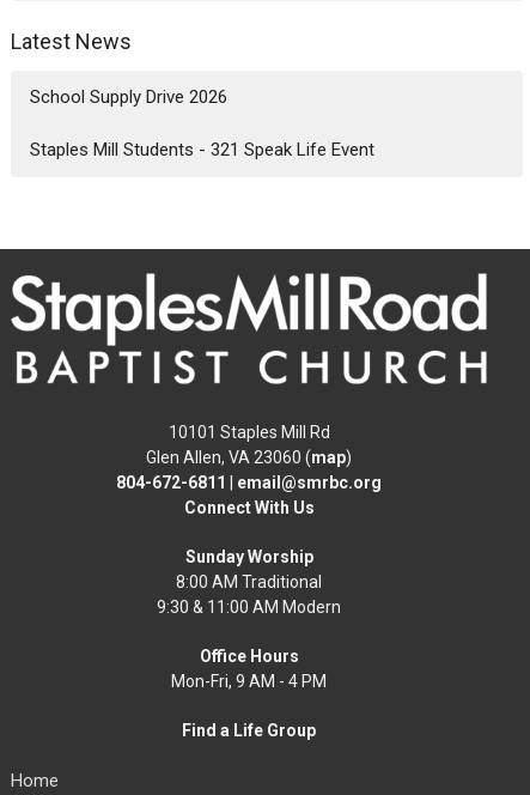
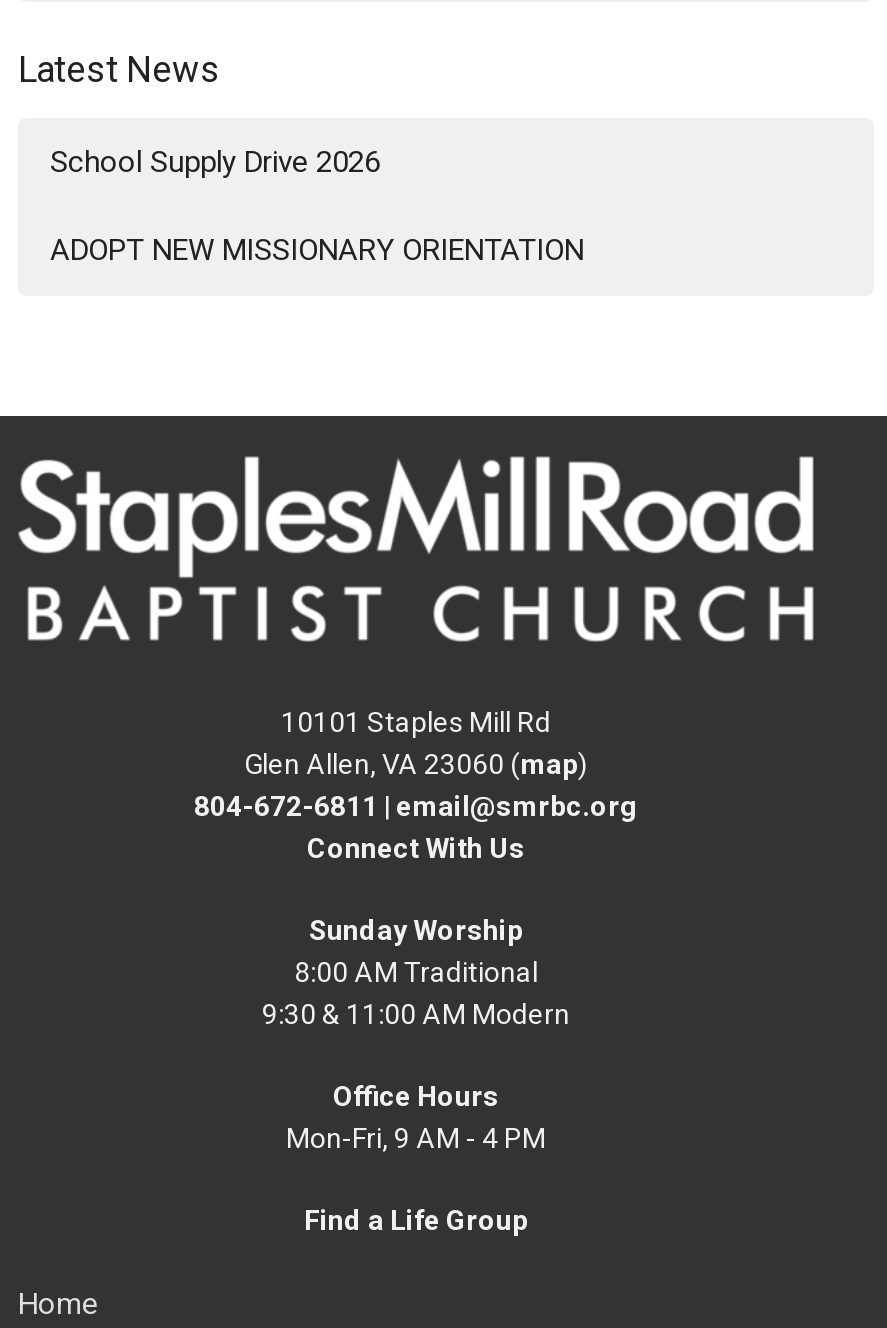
- Staples Mill Students - 321 Speak Life Event
+ ADOPT NEW MISSIONARY ORIENTATION
